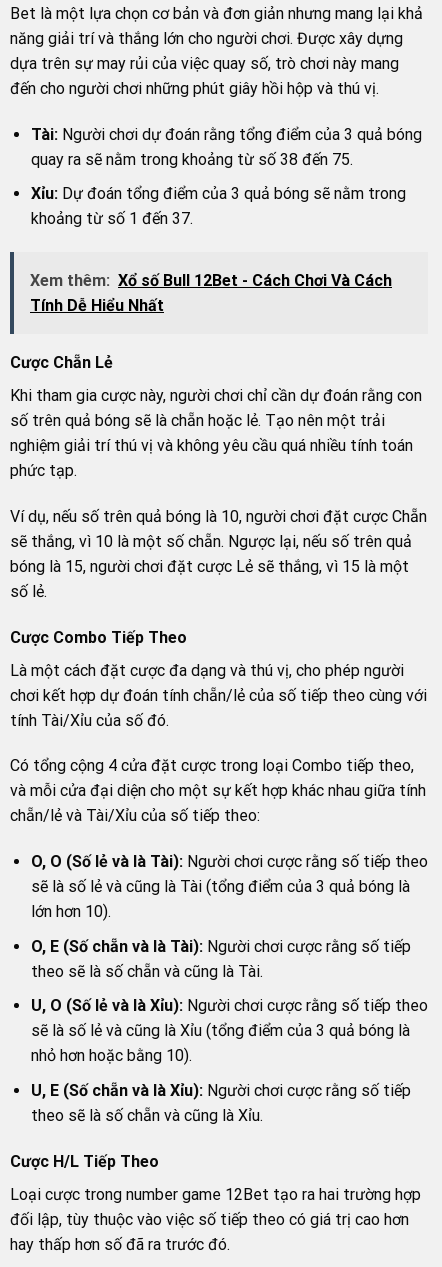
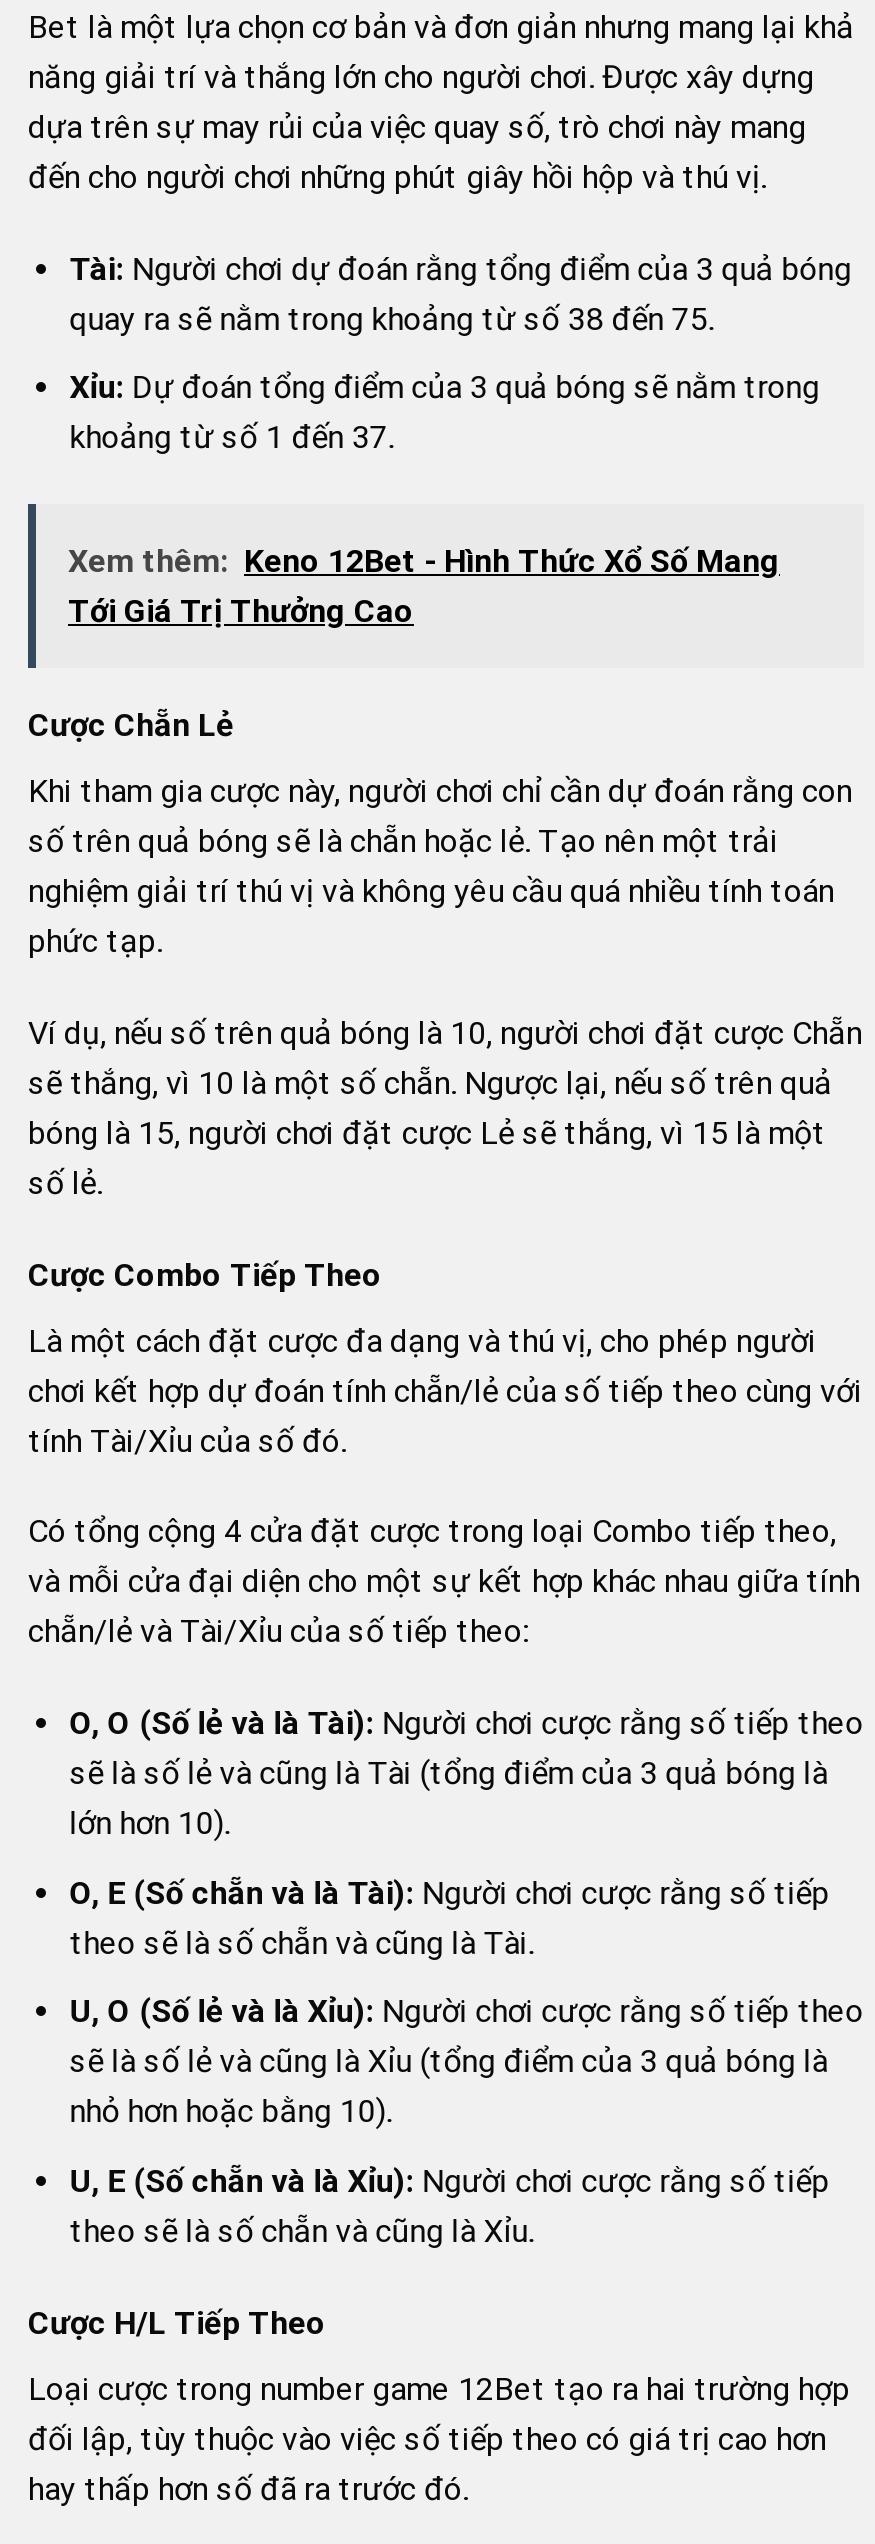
- Xem thêm: Xổ số Bull 12Bet - Cách Chơi Và Cách
- Tính Dễ Hiểu Nhất
+ Xem thêm: Keno 12Bet - Hình Thức Xổ Số Mang
+ Tới Giá Trị Thưởng Cao
